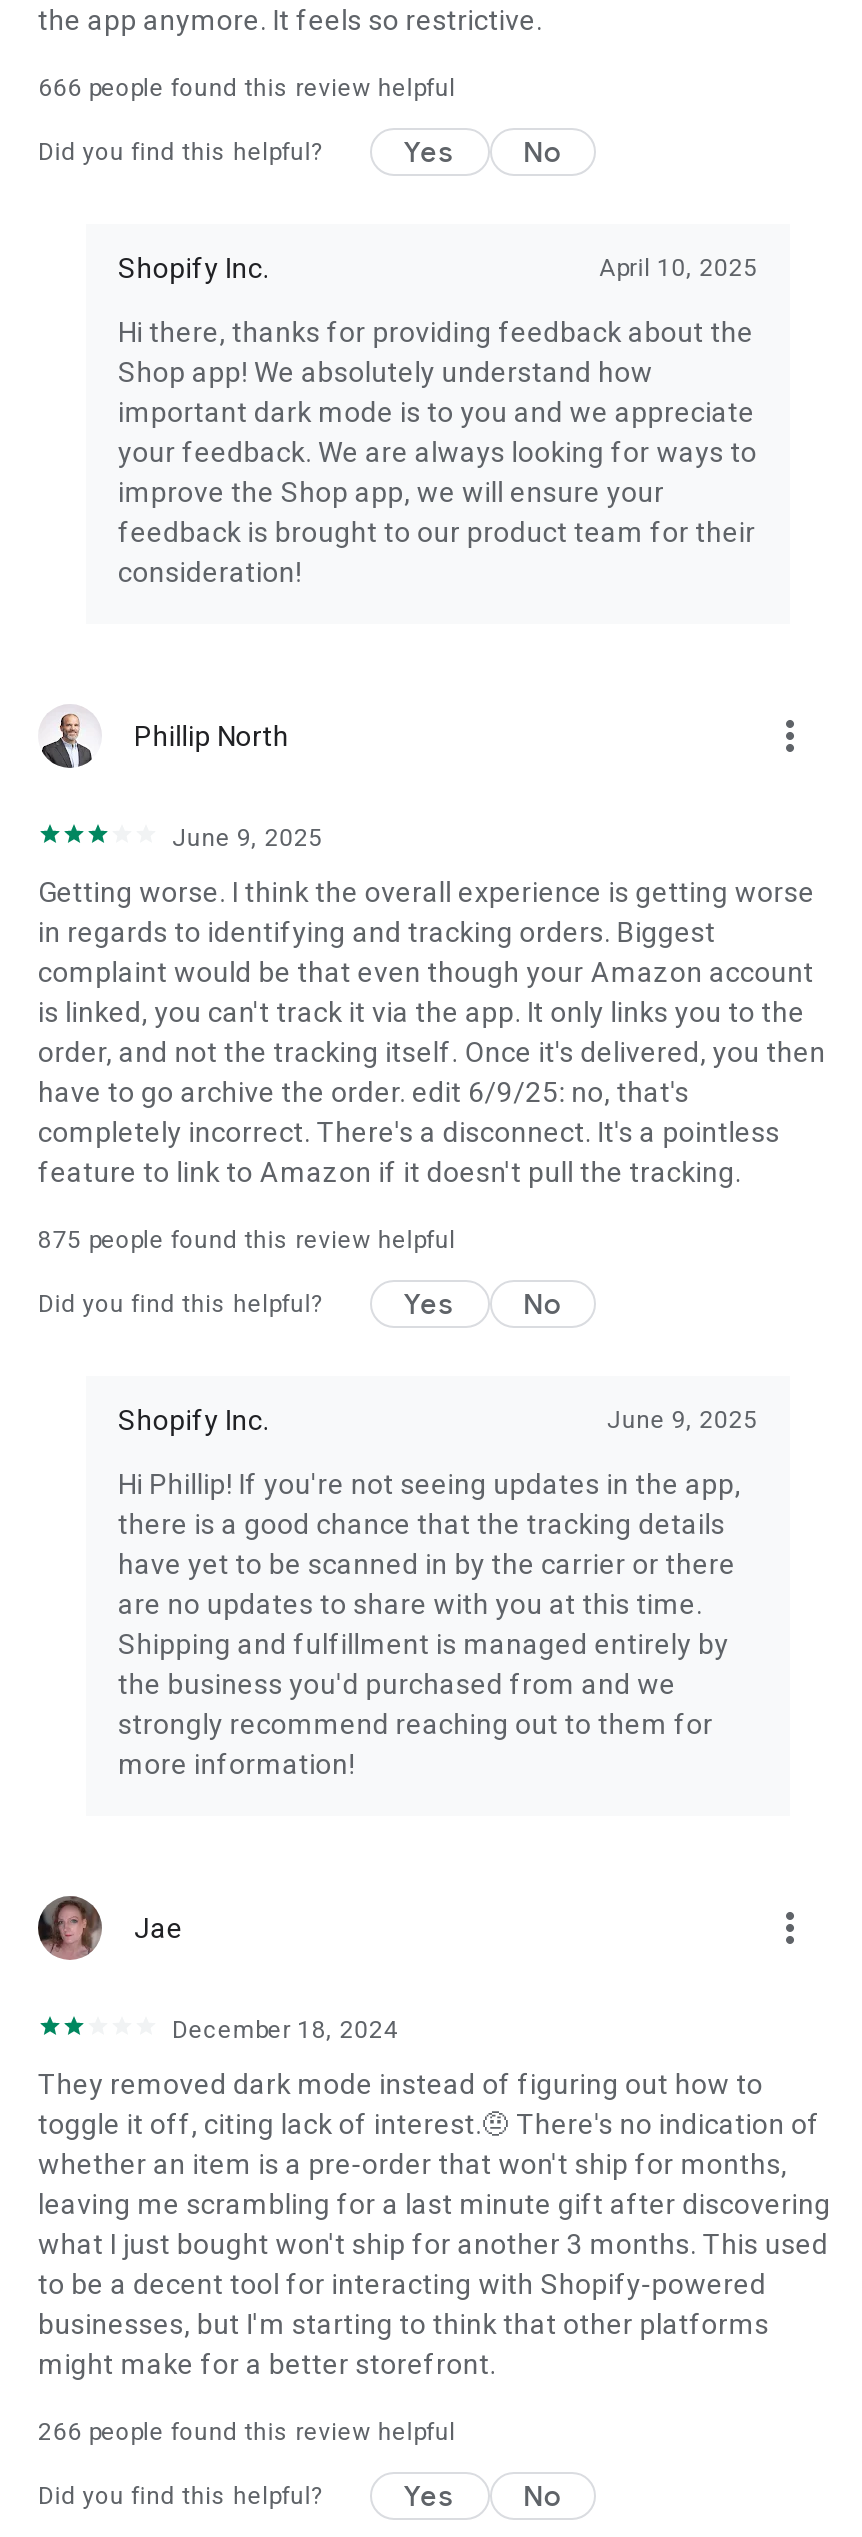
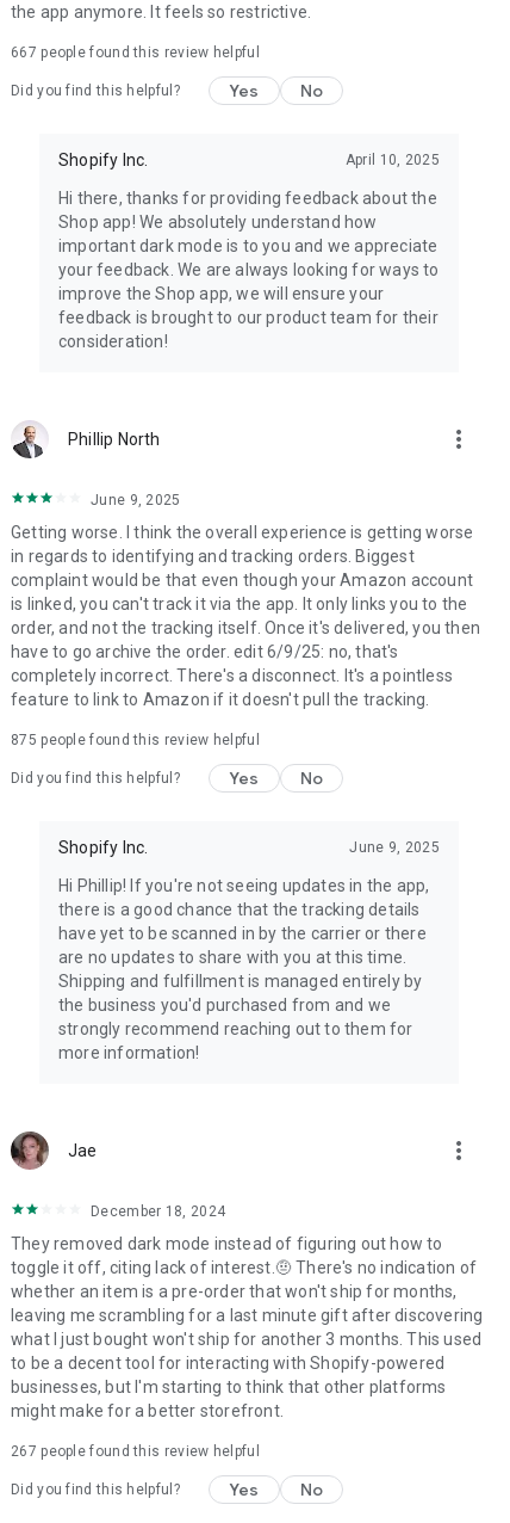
- 666 people found this review helpful
+ 667 people found this review helpful

- 266 people found this review helpful
+ 267 people found this review helpful
